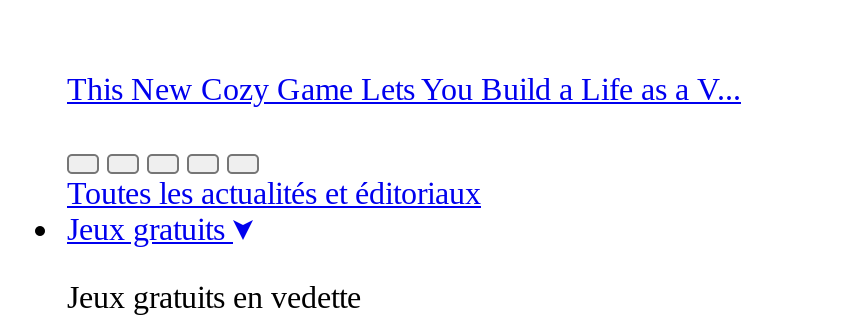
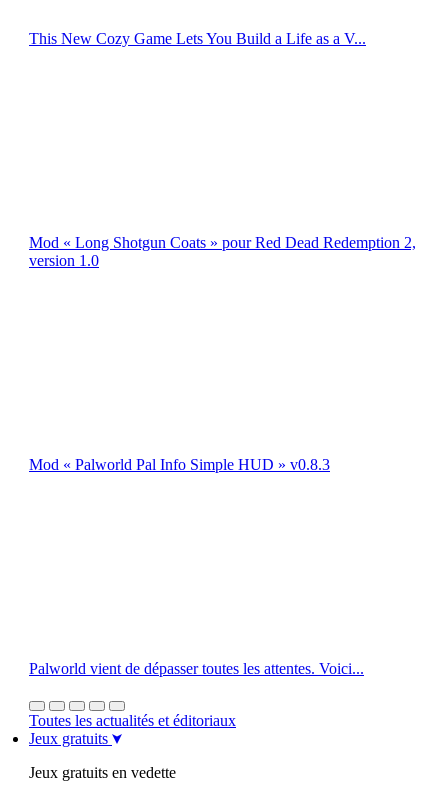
+ Mod « Long Shotgun Coats » pour Red Dead Redemption 2,
+ version 1.0

+ Mod « Palworld Pal Info Simple HUD » v0.8.3

+ Palworld vient de dépasser toutes les attentes. Voici...
